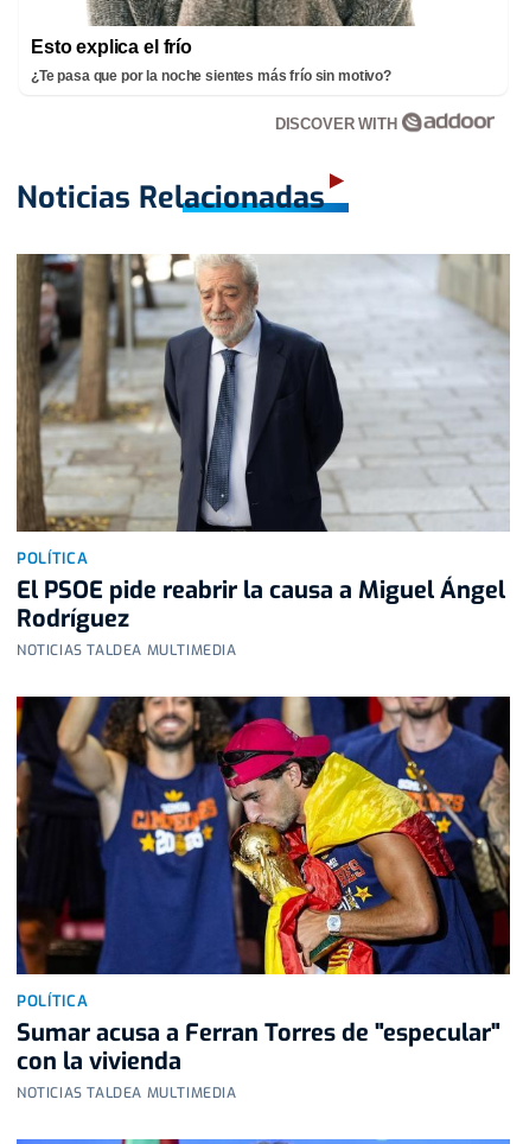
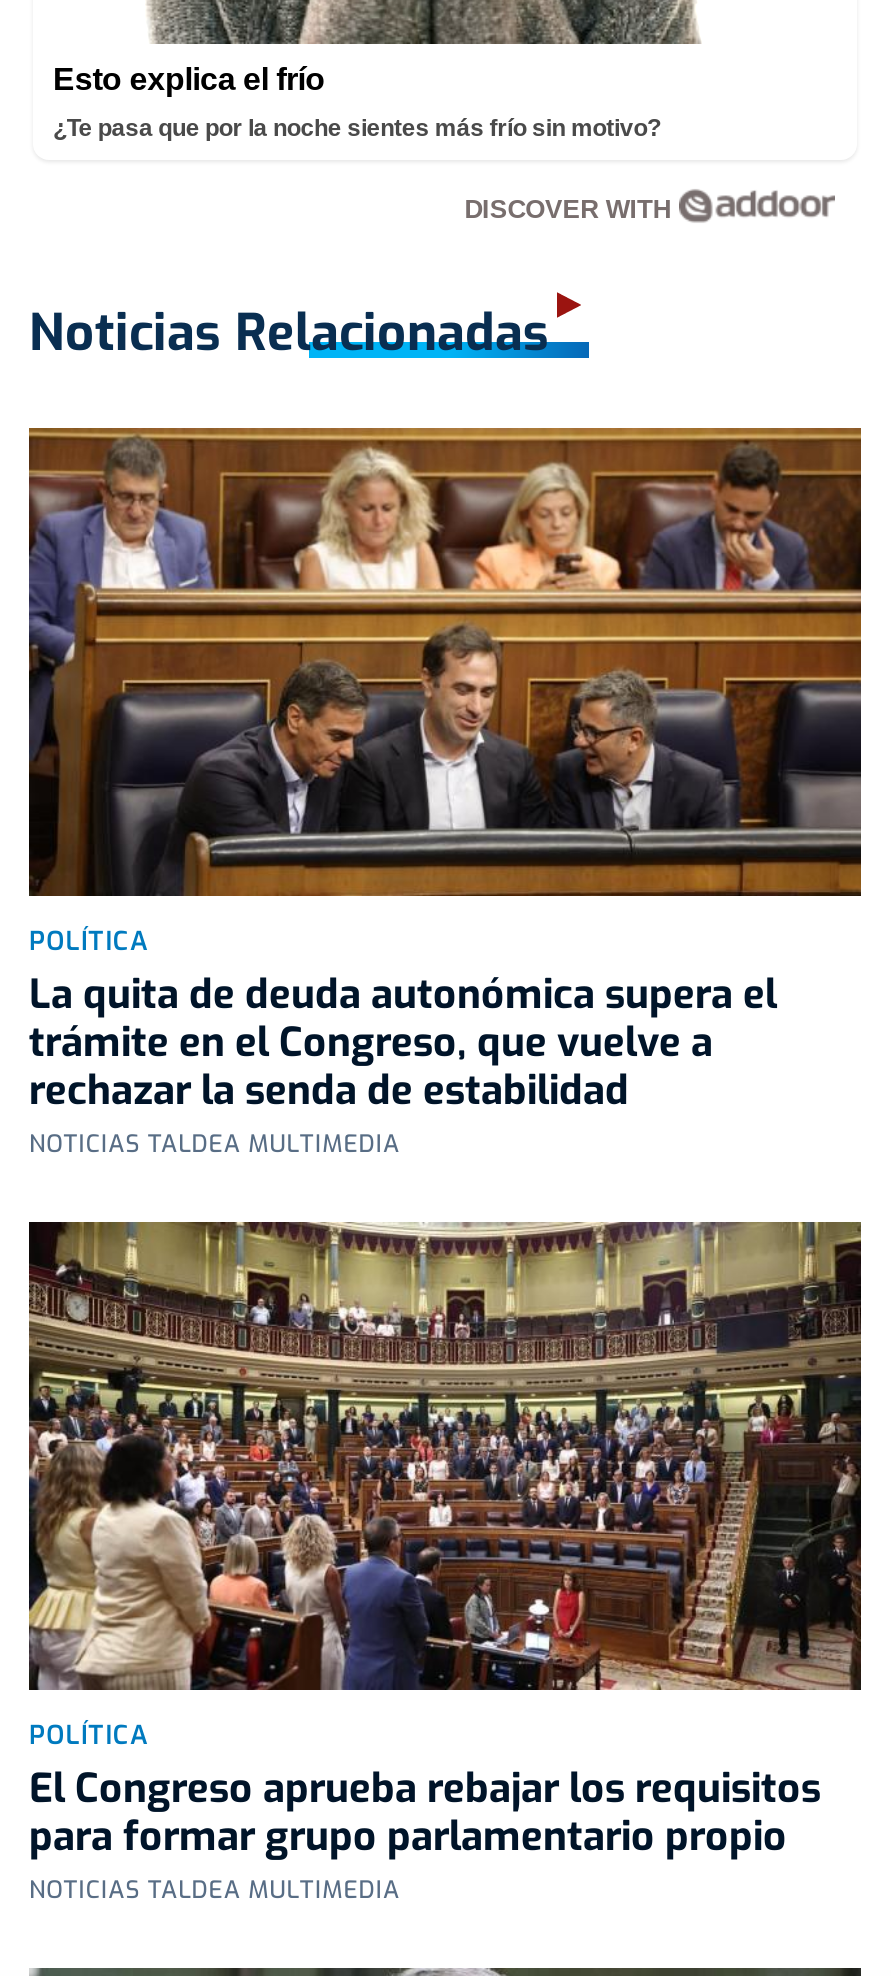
- [image]
- El PSOE pide reabrir la causa a Miguel Ángel
- Rodríguez
+ [image]
+ La quita de deuda autonómica supera el
+ trámite en el Congreso, que vuelve a
+ rechazar la senda de estabilidad

- [image]
- Sumar acusa a Ferran Torres de "especular"
- con la vivienda
+ [image]
+ El Congreso aprueba rebajar los requisitos
+ para formar grupo parlamentario propio
